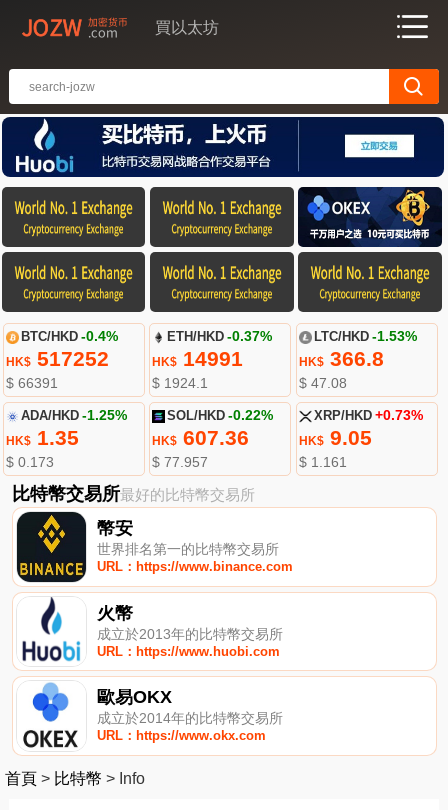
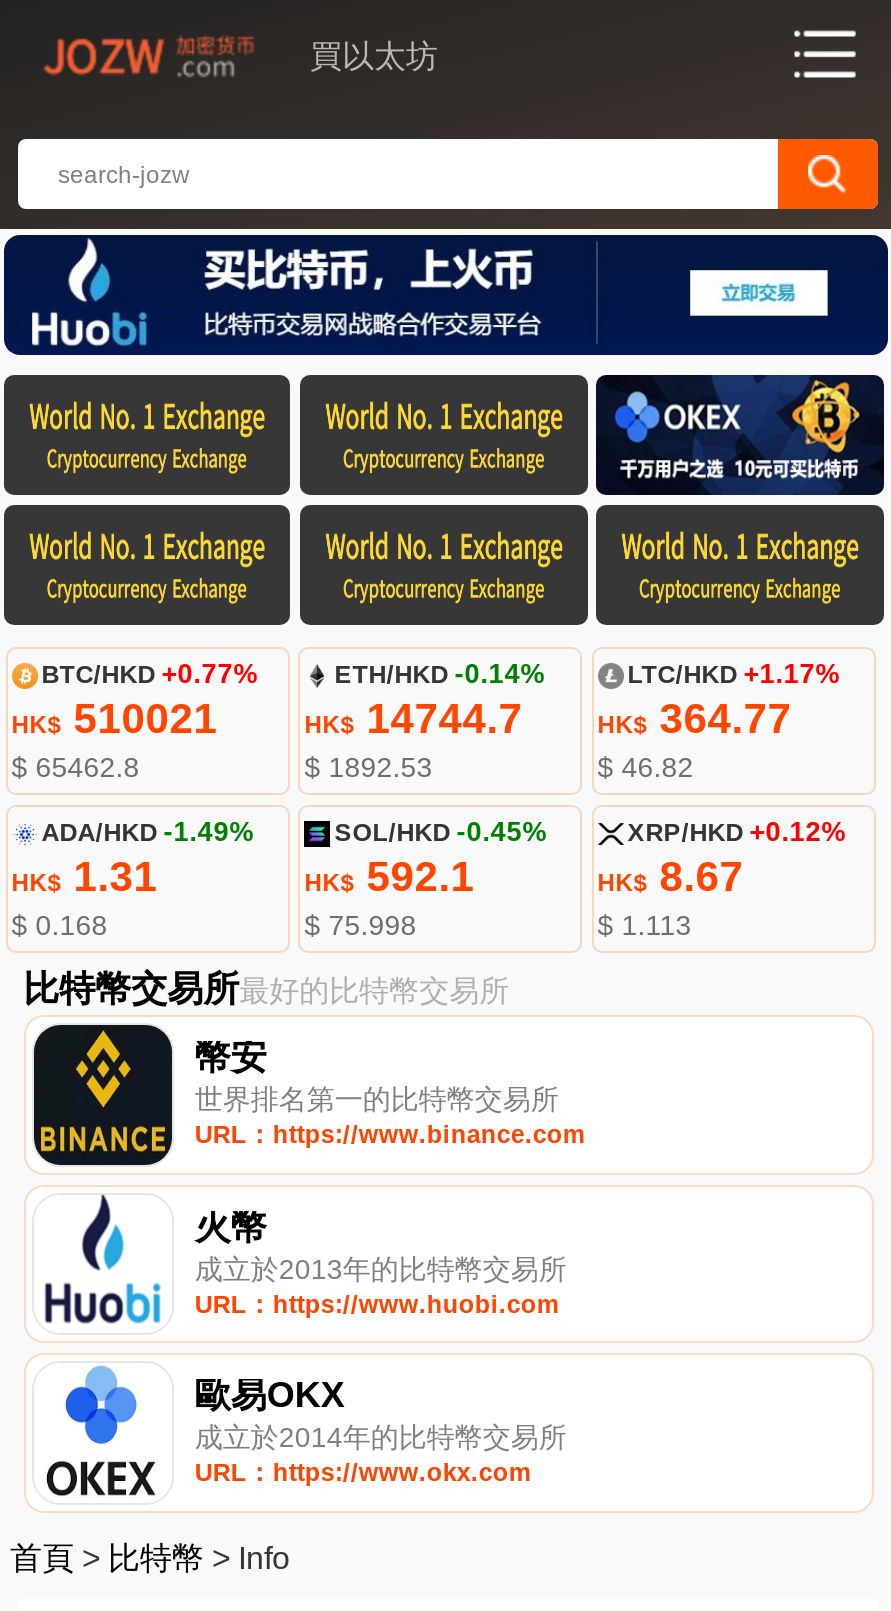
- BTC/HKD -0.4%
- HK$517252
- $ 66391
+ BTC/HKD +0.77%
+ HK$510021
+ $ 65462.8

- ETH/HKD -0.37%
- HK$14991
- $ 1924.1
+ ETH/HKD -0.14%
+ HK$14744.7
+ $ 1892.53

- LTC/HKD -1.53%
- HK$366.8
- $ 47.08
+ LTC/HKD +1.17%
+ HK$364.77
+ $ 46.82

- ADA/HKD -1.25%
- HK$1.35
- $ 0.173
+ ADA/HKD -1.49%
+ HK$1.31
+ $ 0.168

- SOL/HKD -0.22%
- HK$607.36
- $ 77.957
+ SOL/HKD -0.45%
+ HK$592.1
+ $ 75.998

- XRP/HKD +0.73%
- HK$9.05
- $ 1.161
+ XRP/HKD +0.12%
+ HK$8.67
+ $ 1.113
